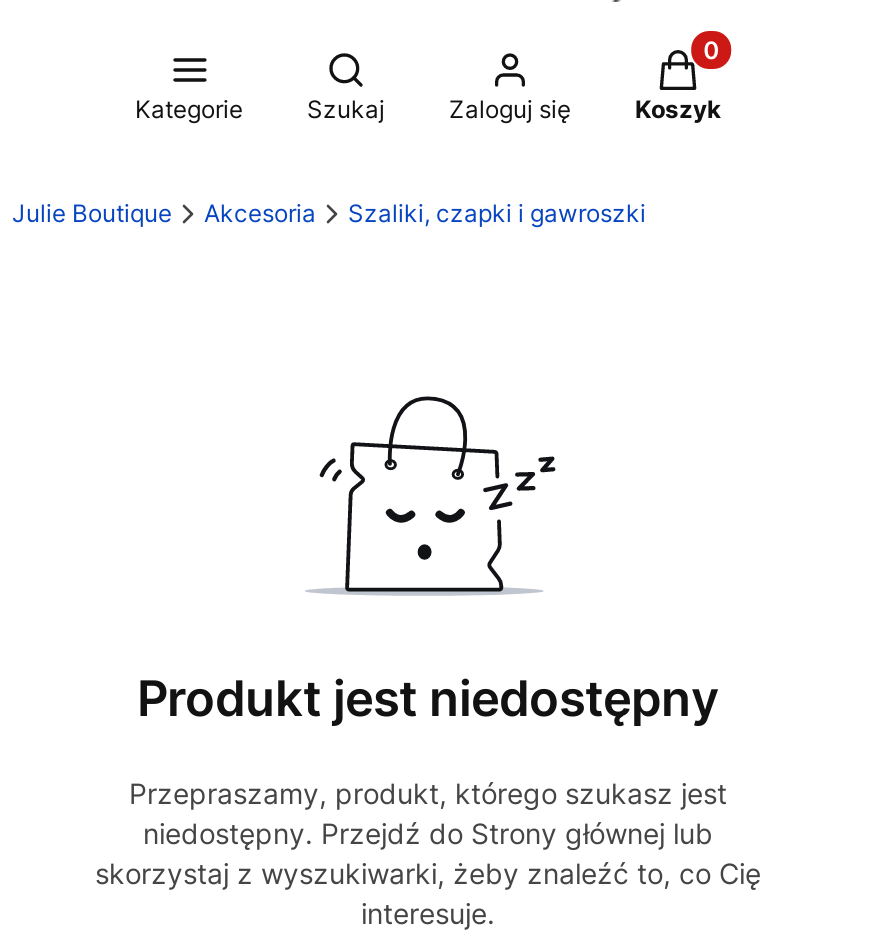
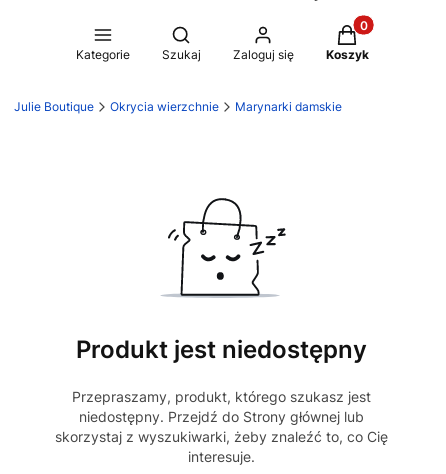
- Akcesoria
- Szaliki, czapki i gawroszki
+ Okrycia wierzchnie
+ Marynarki damskie
